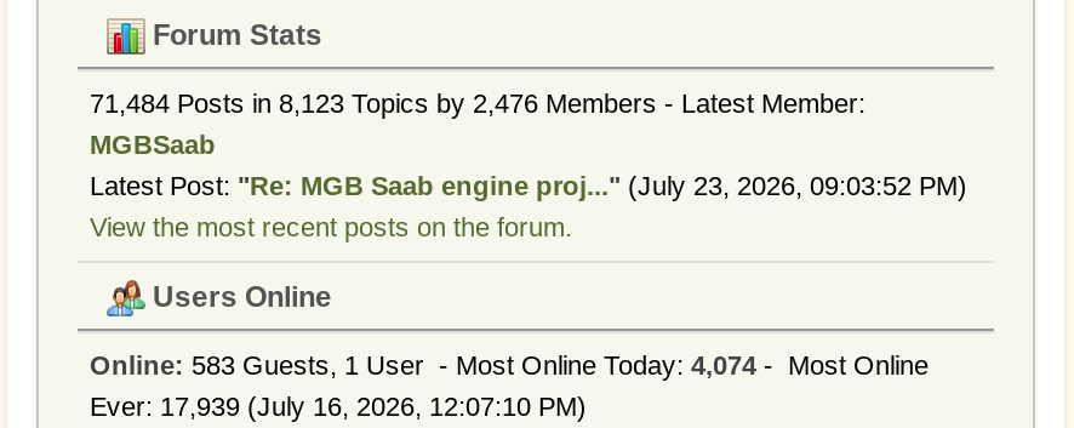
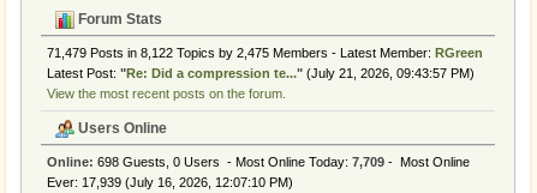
- 71,484 Posts in 8,123 Topics by 2,476 Members - Latest Member:
- MGBSaab
- Latest Post: "Re: MGB Saab engine proj..." (July 23, 2026, 09:03:52 PM)
+ 71,479 Posts in 8,122 Topics by 2,475 Members - Latest Member: RGreen
+ Latest Post: "Re: Did a compression te..." (July 21, 2026, 09:43:57 PM)

- Online: 583 Guests, 1 User - Most Online Today: 4,074 - Most Online
+ Online: 698 Guests, 0 Users - Most Online Today: 7,709 - Most Online
